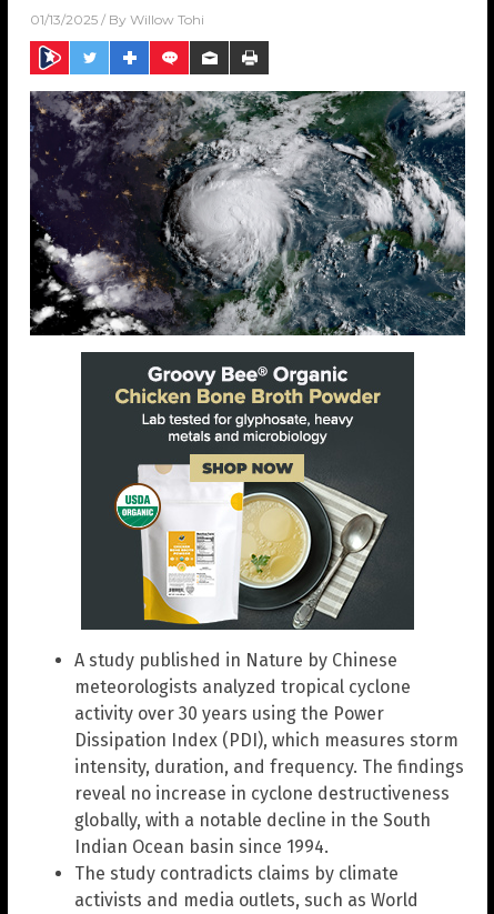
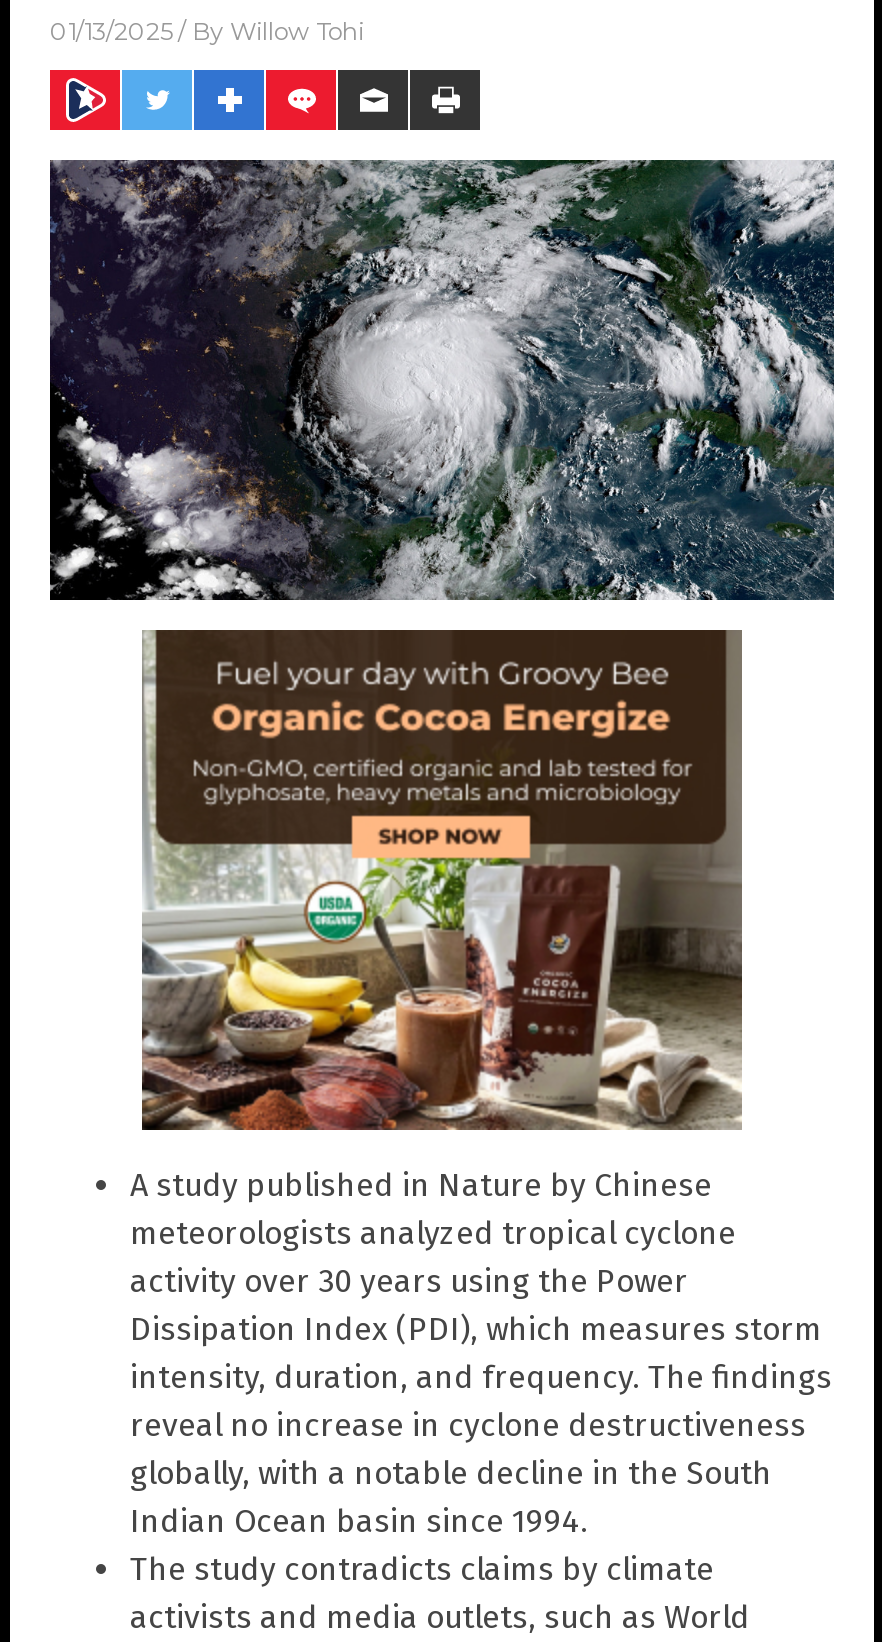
- [image]
+ [image]
